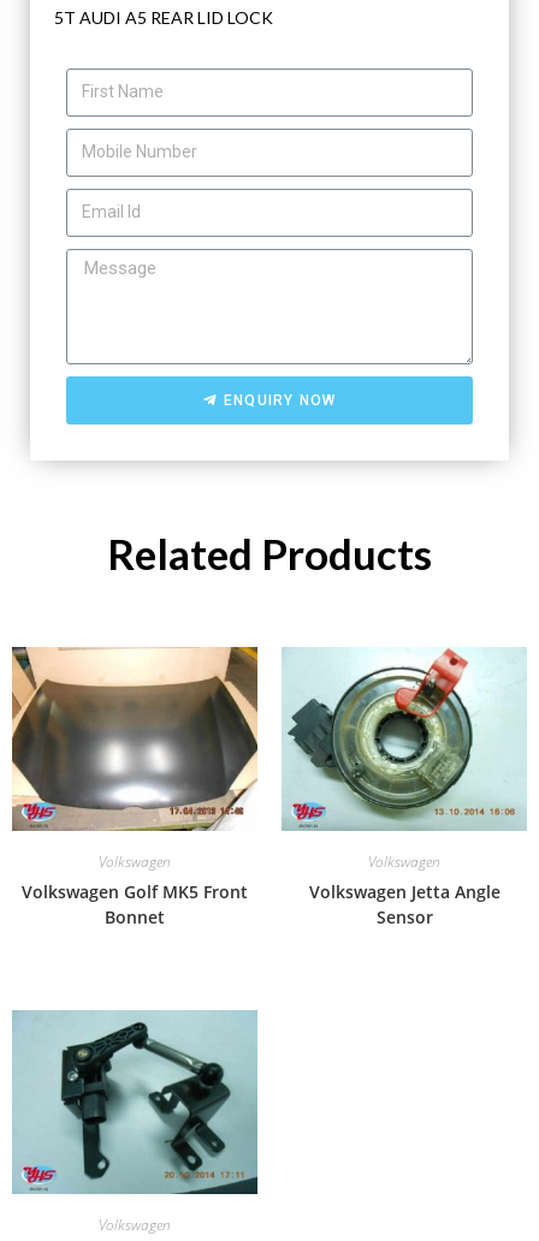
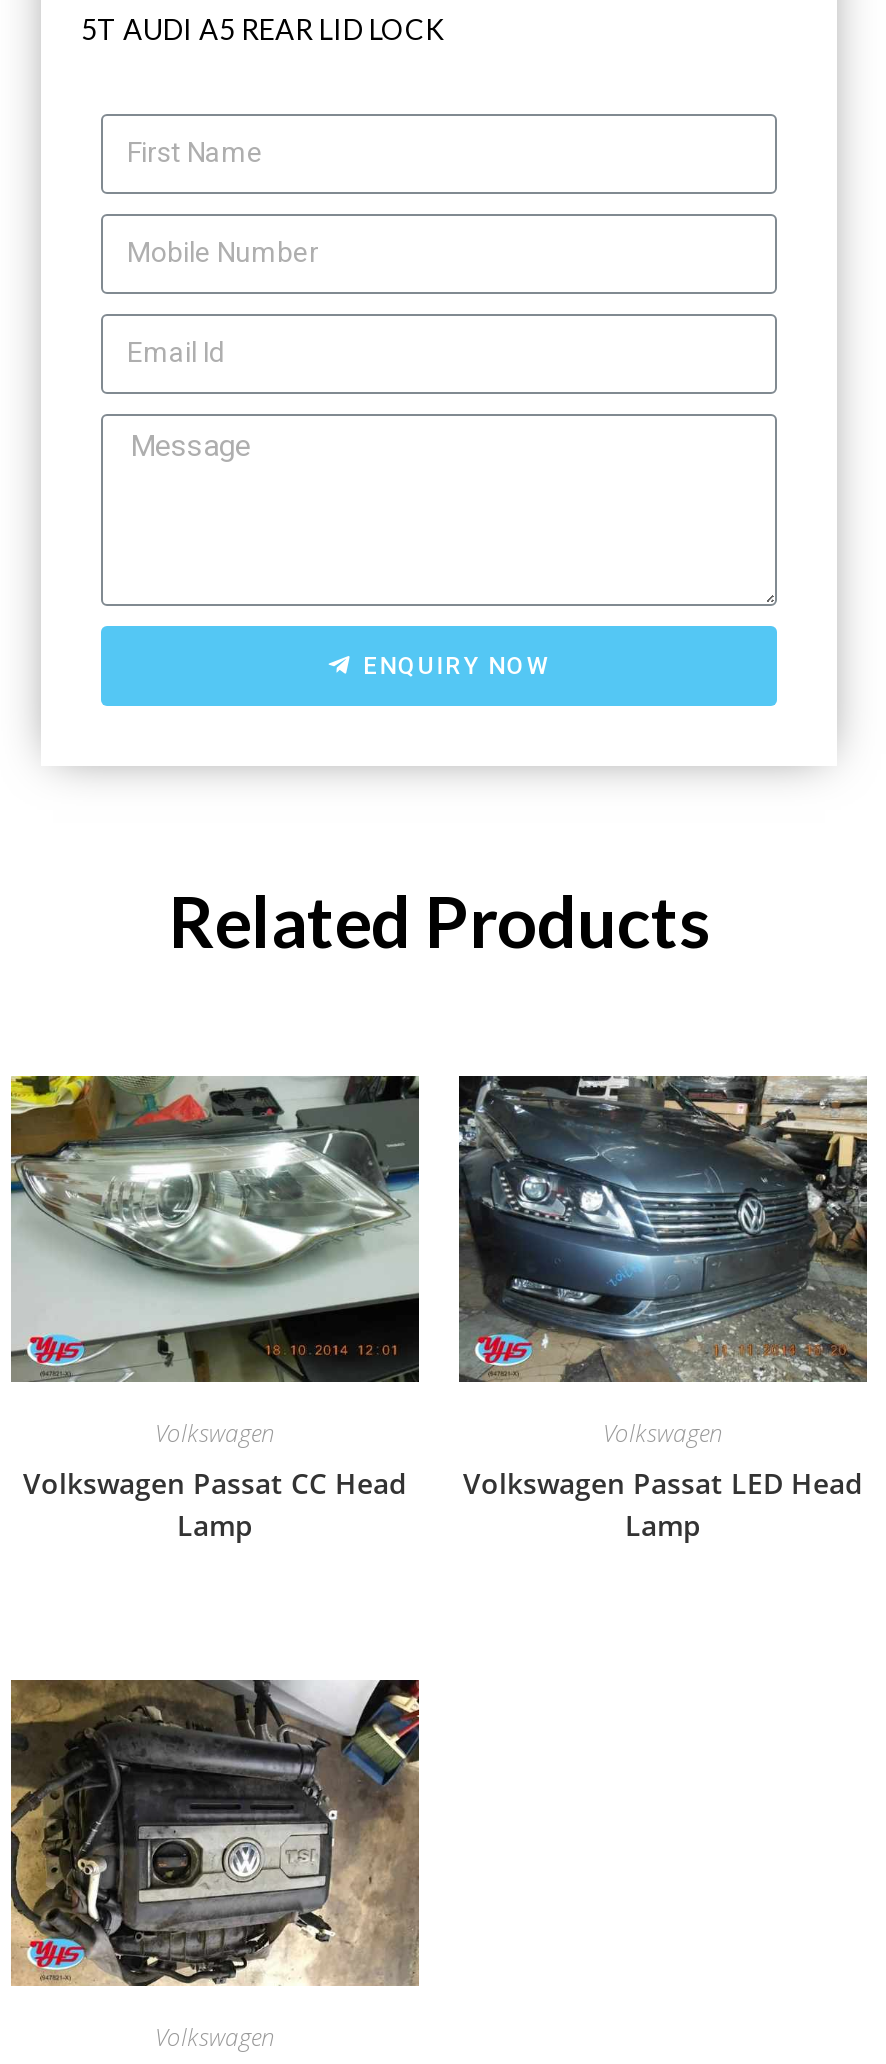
- [image]
+ [image]

- [image]
+ [image]

- Volkswagen Golf MK5 Front
- Bonnet
+ Volkswagen Passat CC Head
+ Lamp

- Volkswagen Jetta Angle
- Sensor
+ Volkswagen Passat LED Head
+ Lamp

- [image]
+ [image]
